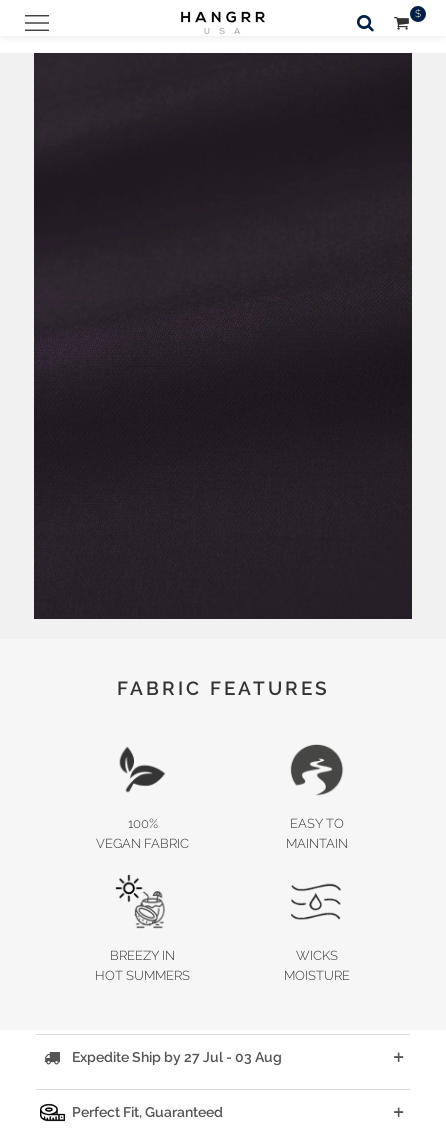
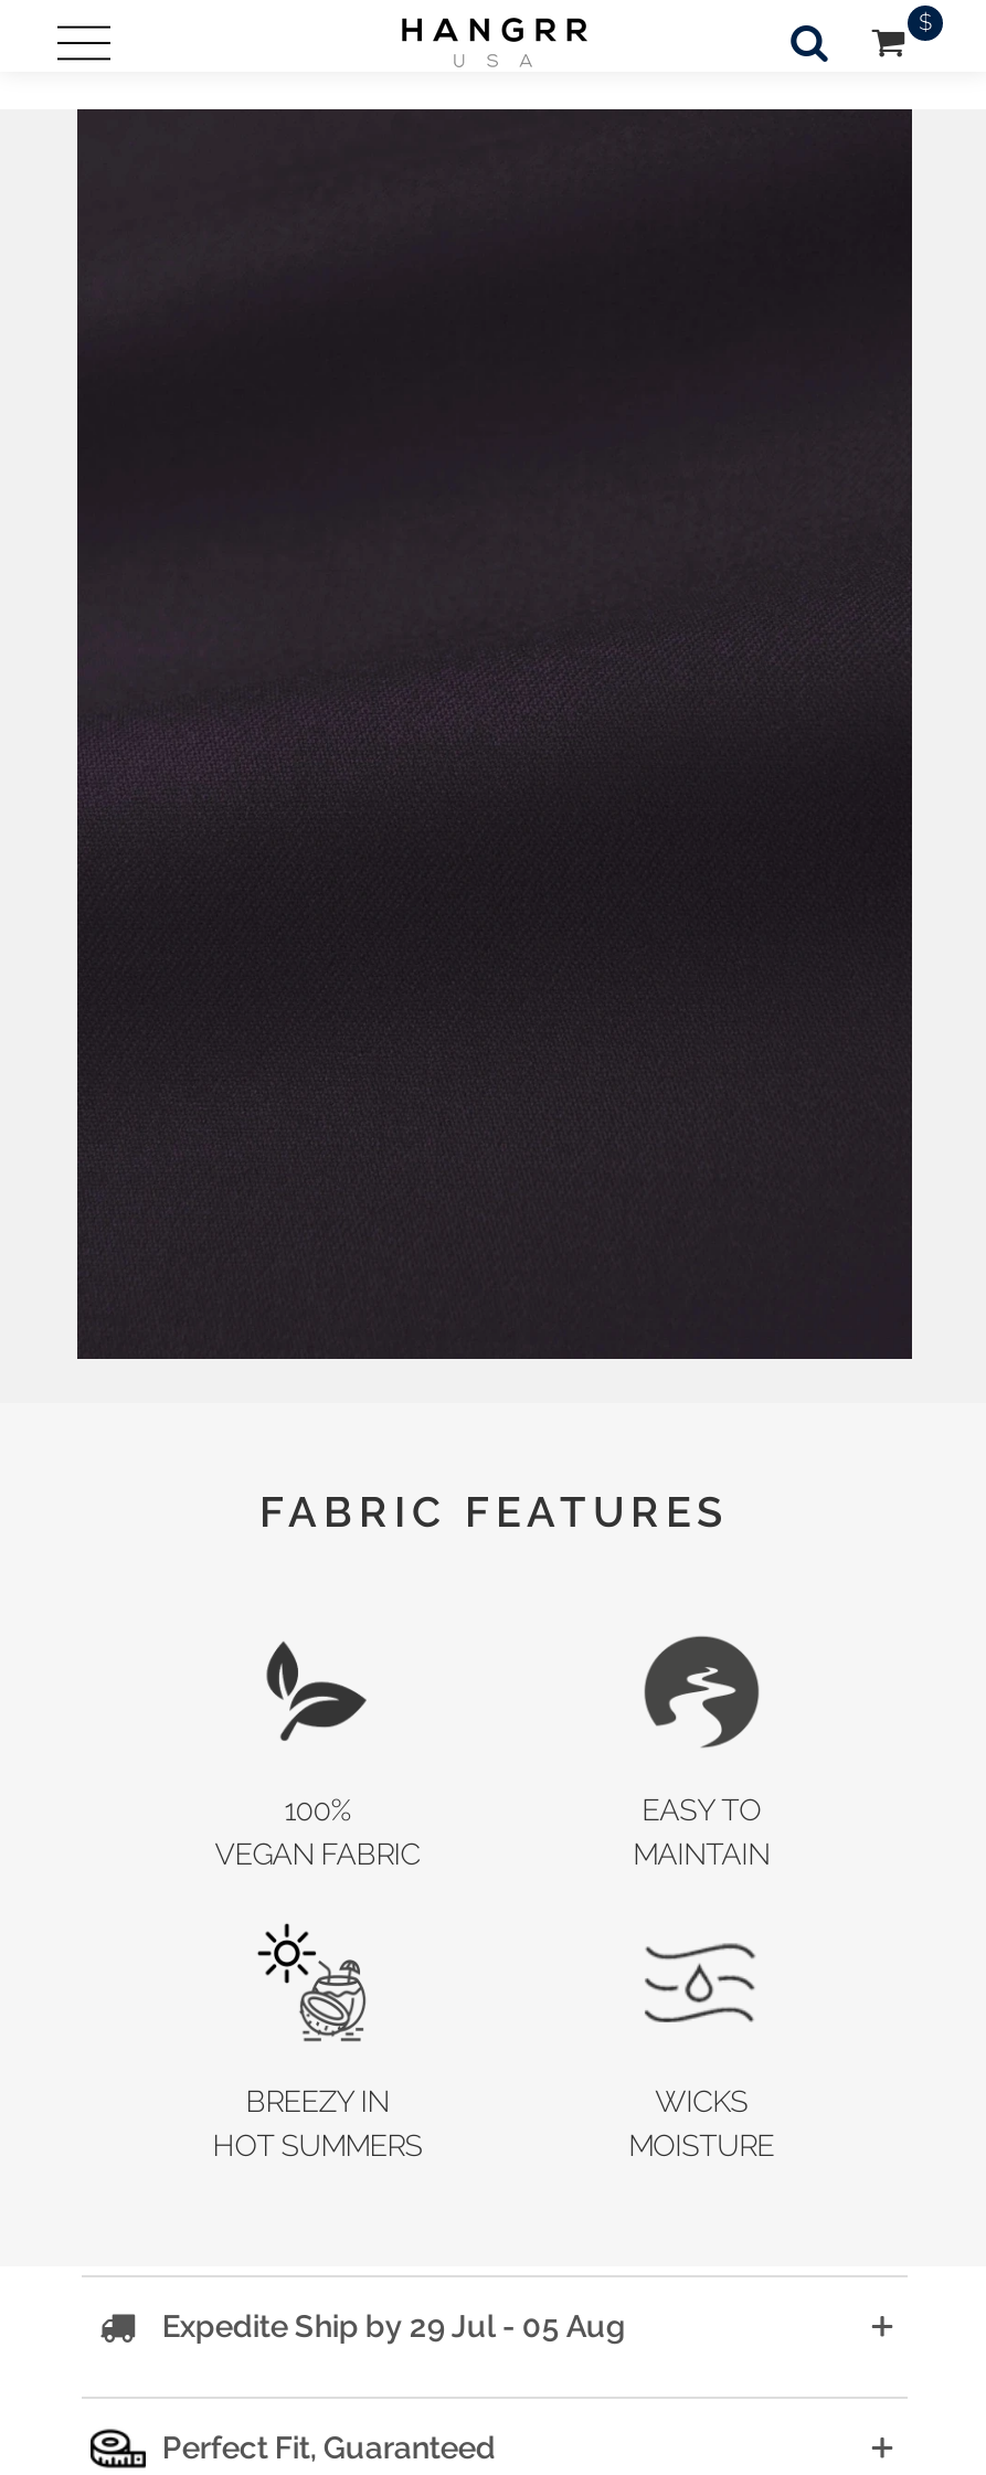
- Expedite Ship by 27 Jul - 03 Aug
+ Expedite Ship by 29 Jul - 05 Aug
